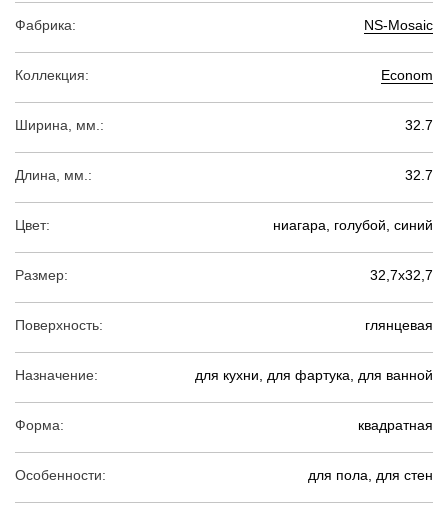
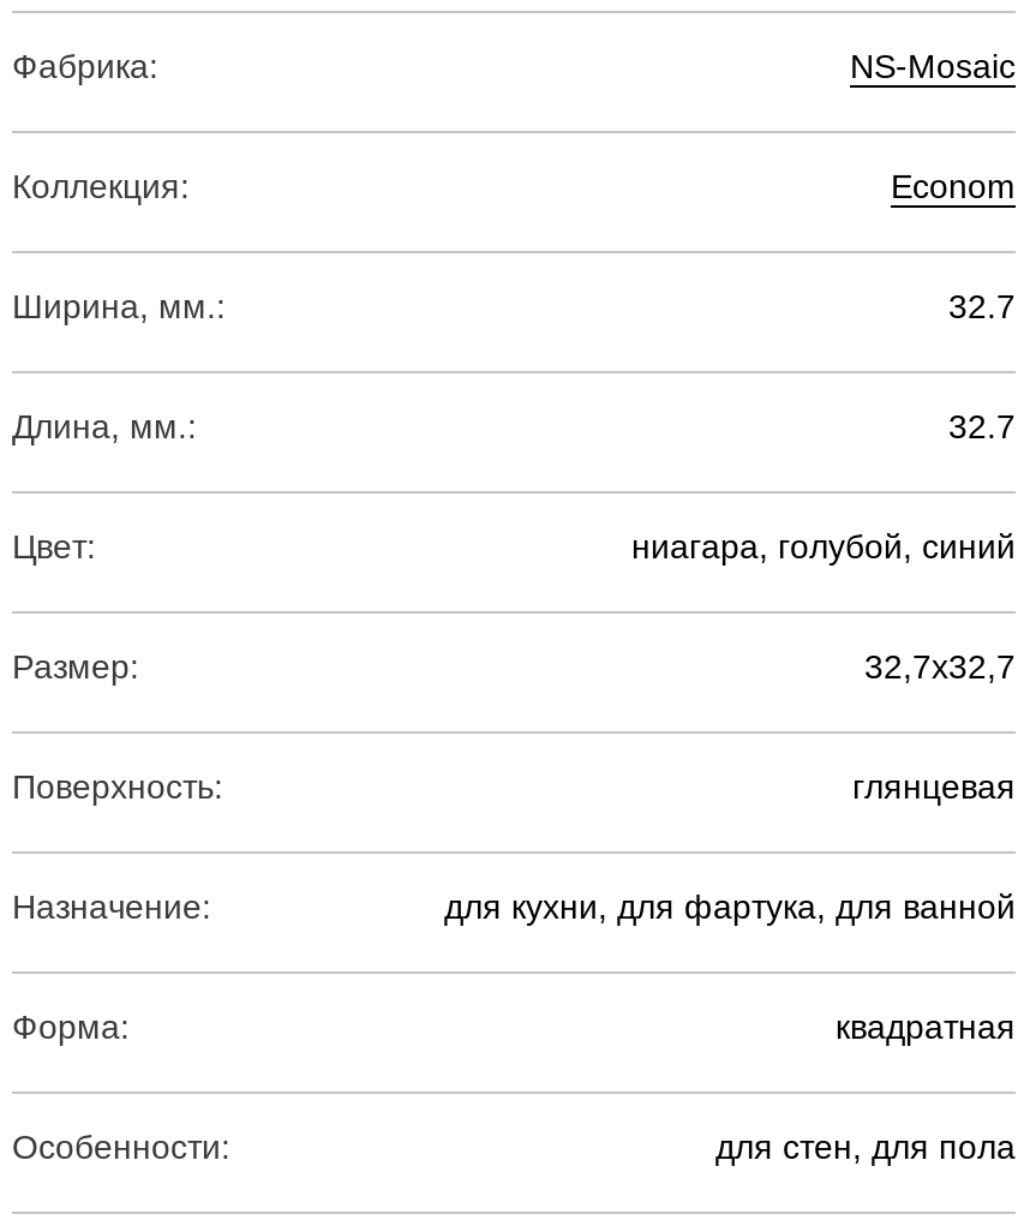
- для пола, для стен
+ для стен, для пола
